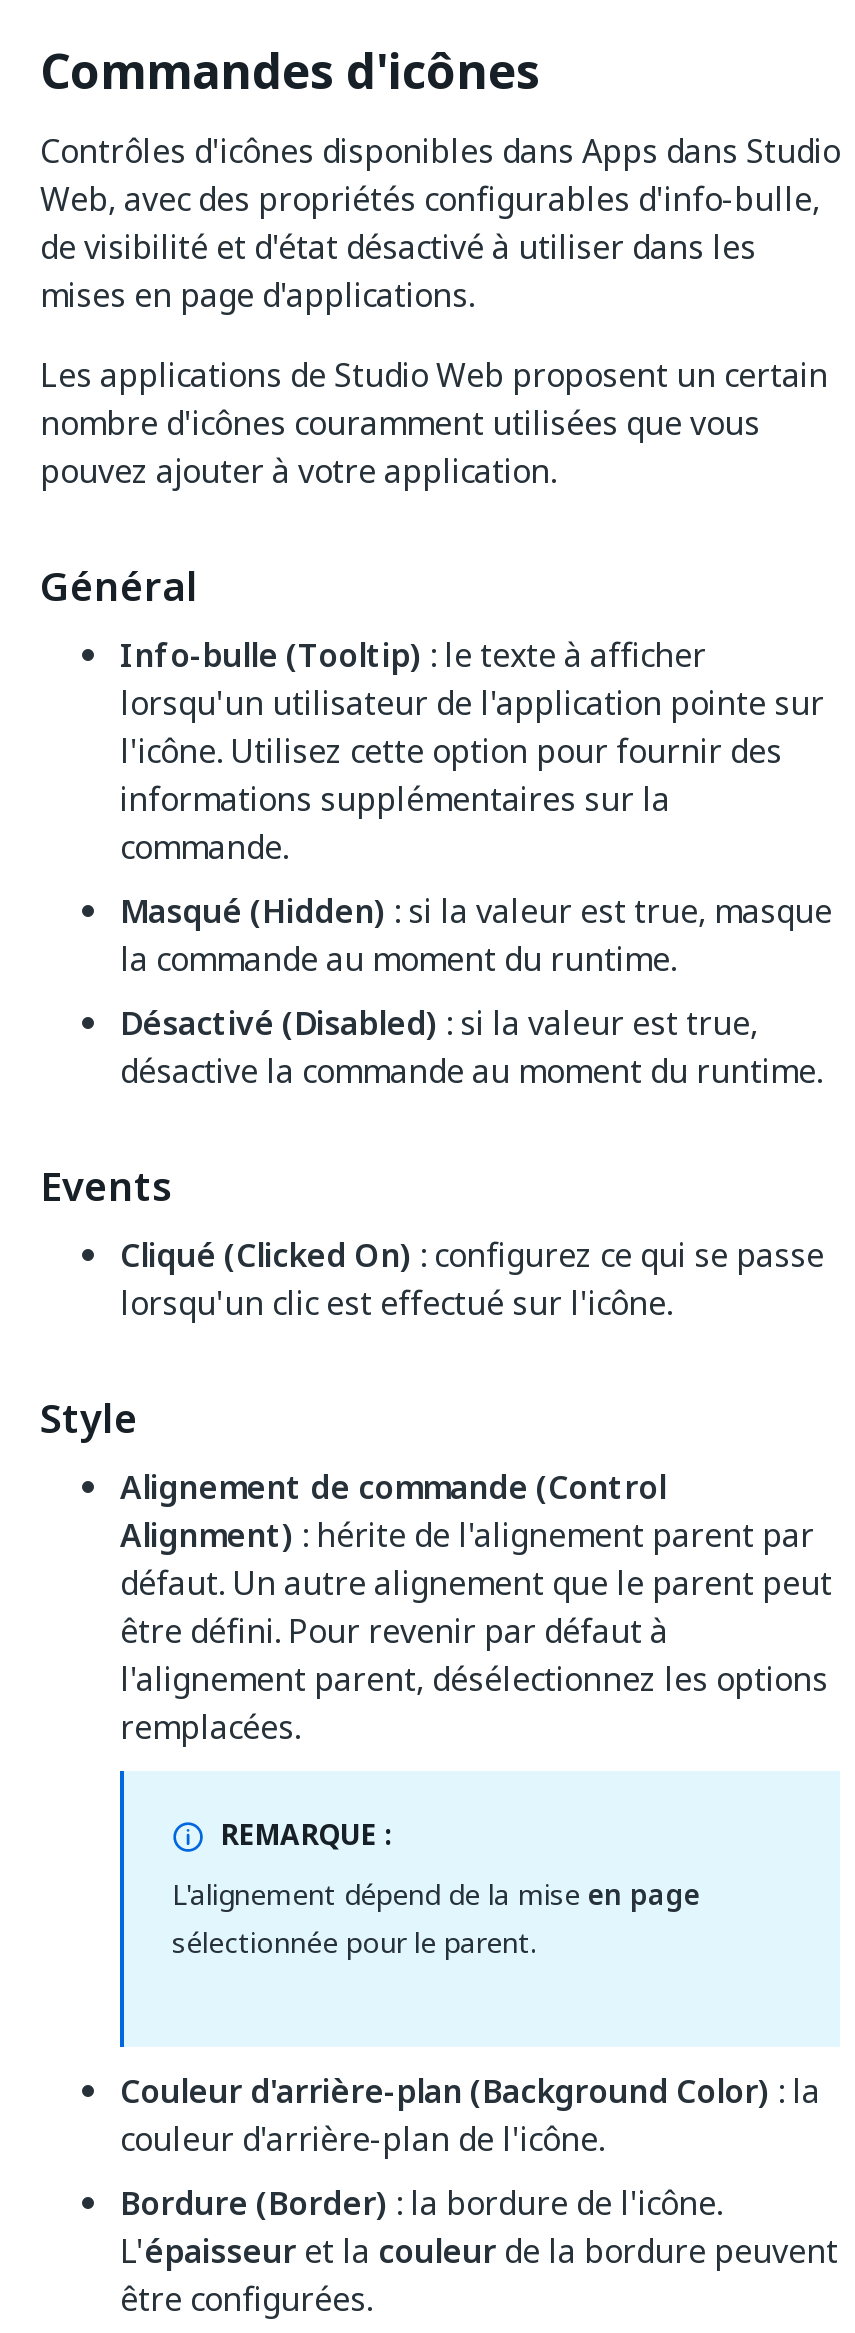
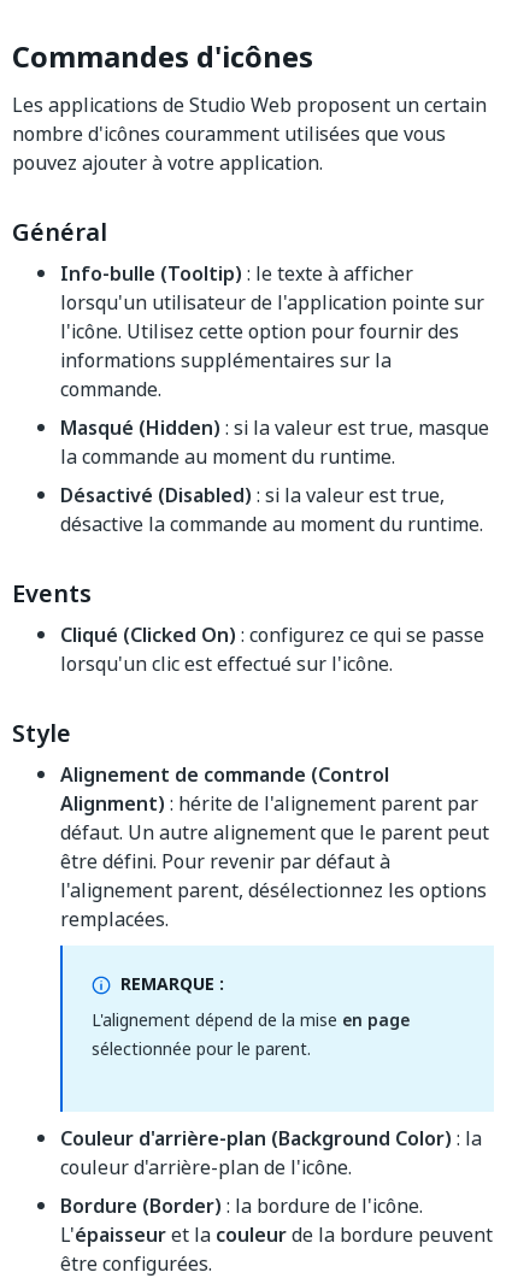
- Contrôles d'icônes disponibles dans Apps dans Studio
- Web, avec des propriétés configurables d'info-bulle,
- de visibilité et d'état désactivé à utiliser dans les
- mises en page d'applications.
